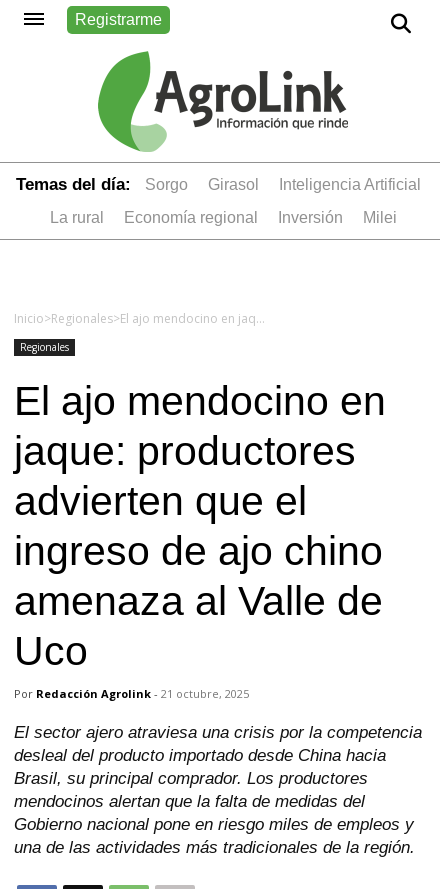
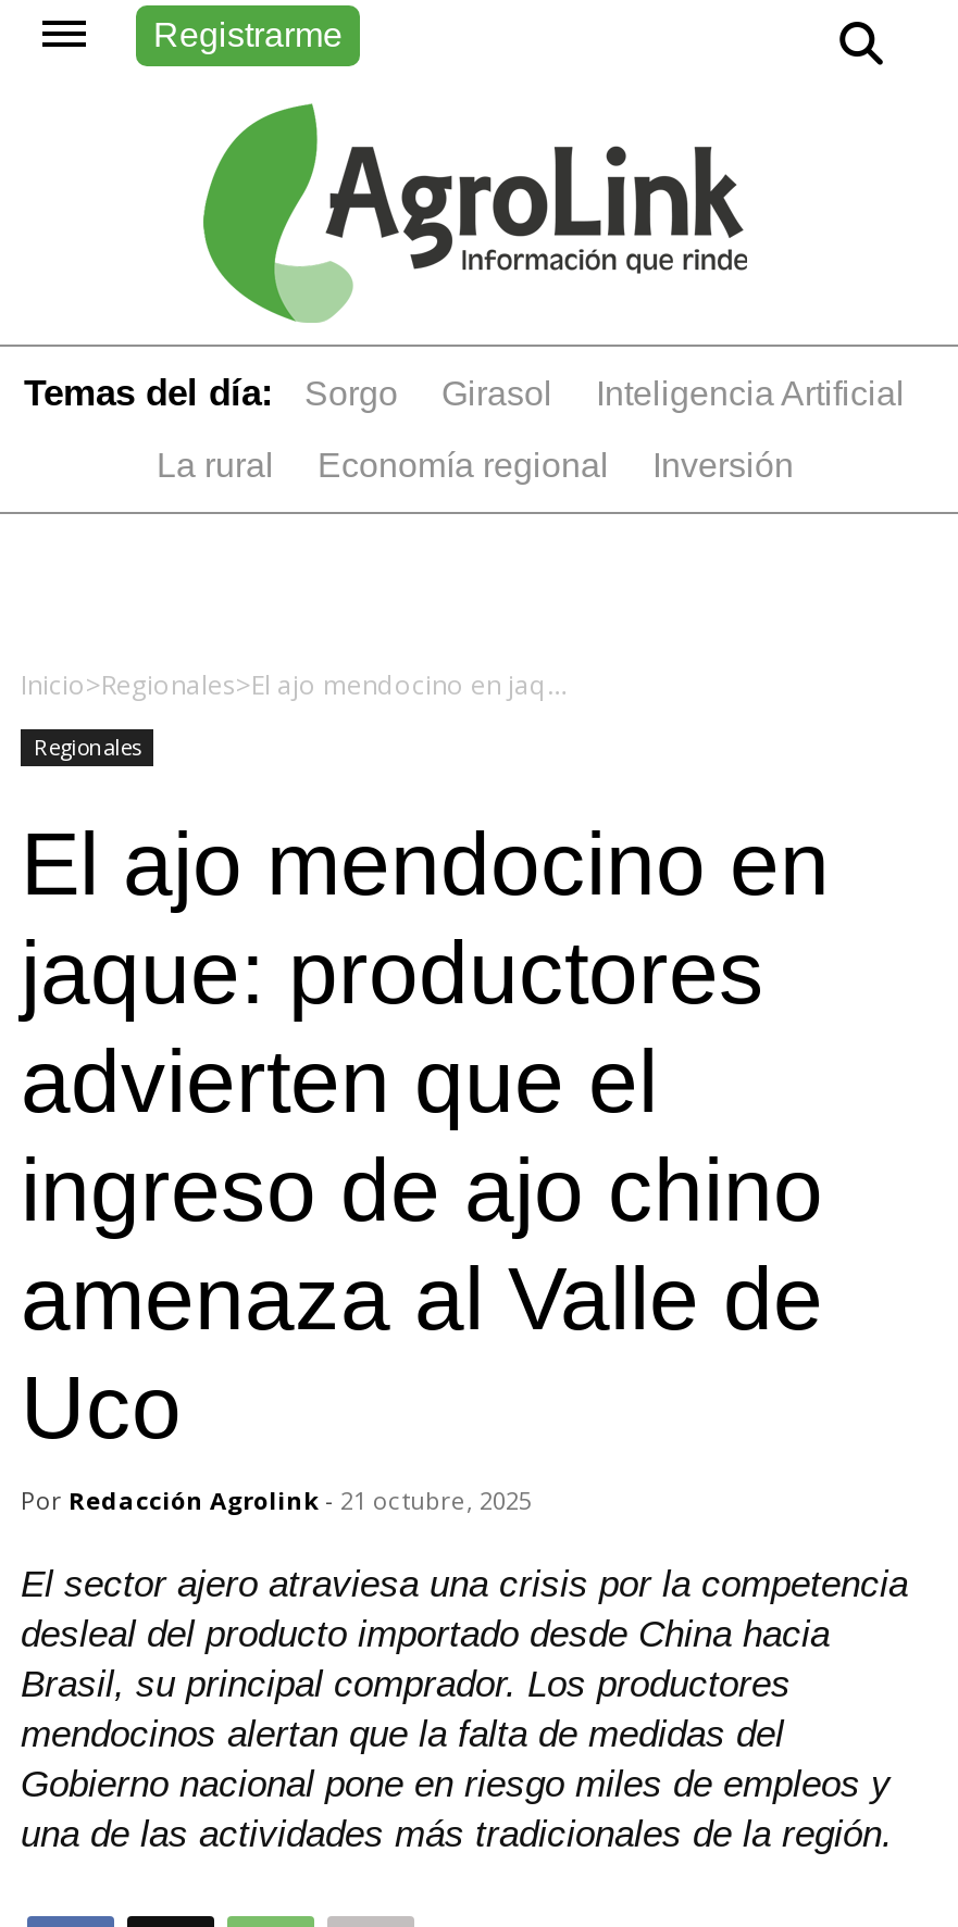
- Milei
